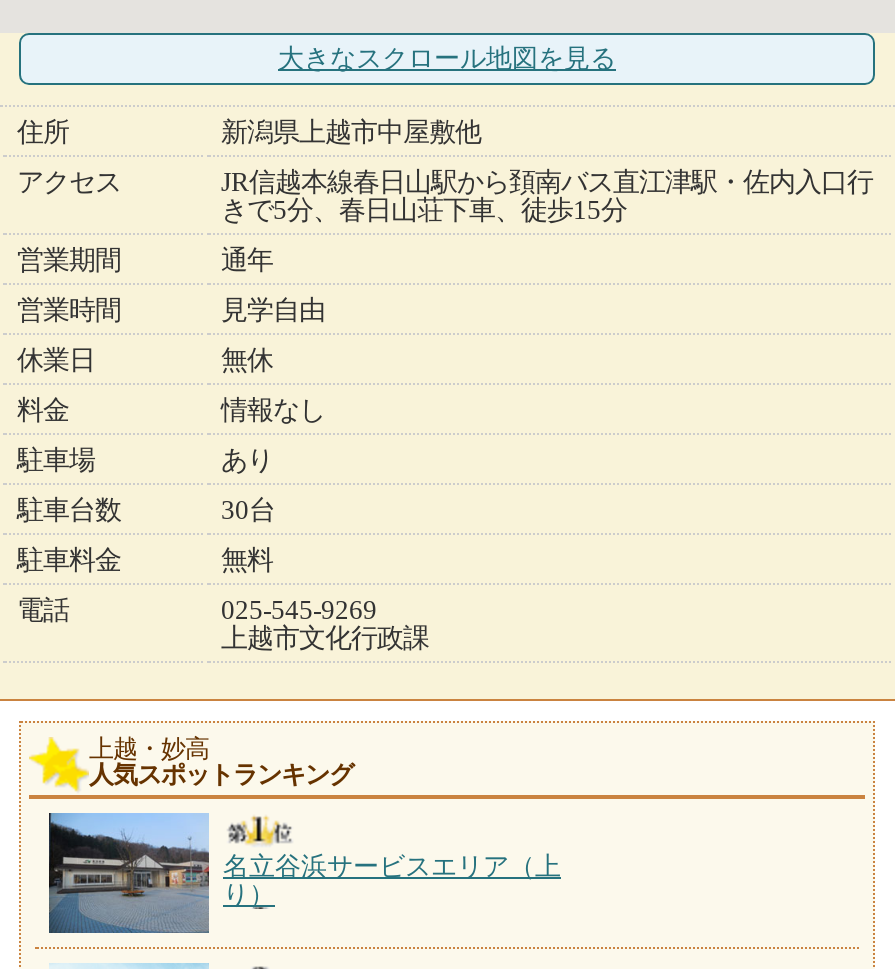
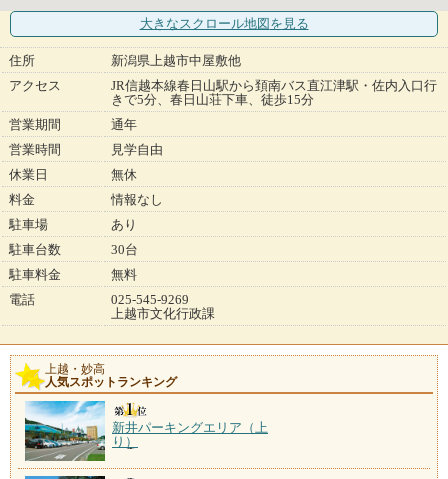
- [image]
- 名立谷浜サービスエリア（上
+ [image]
+ 新井パーキングエリア（上
